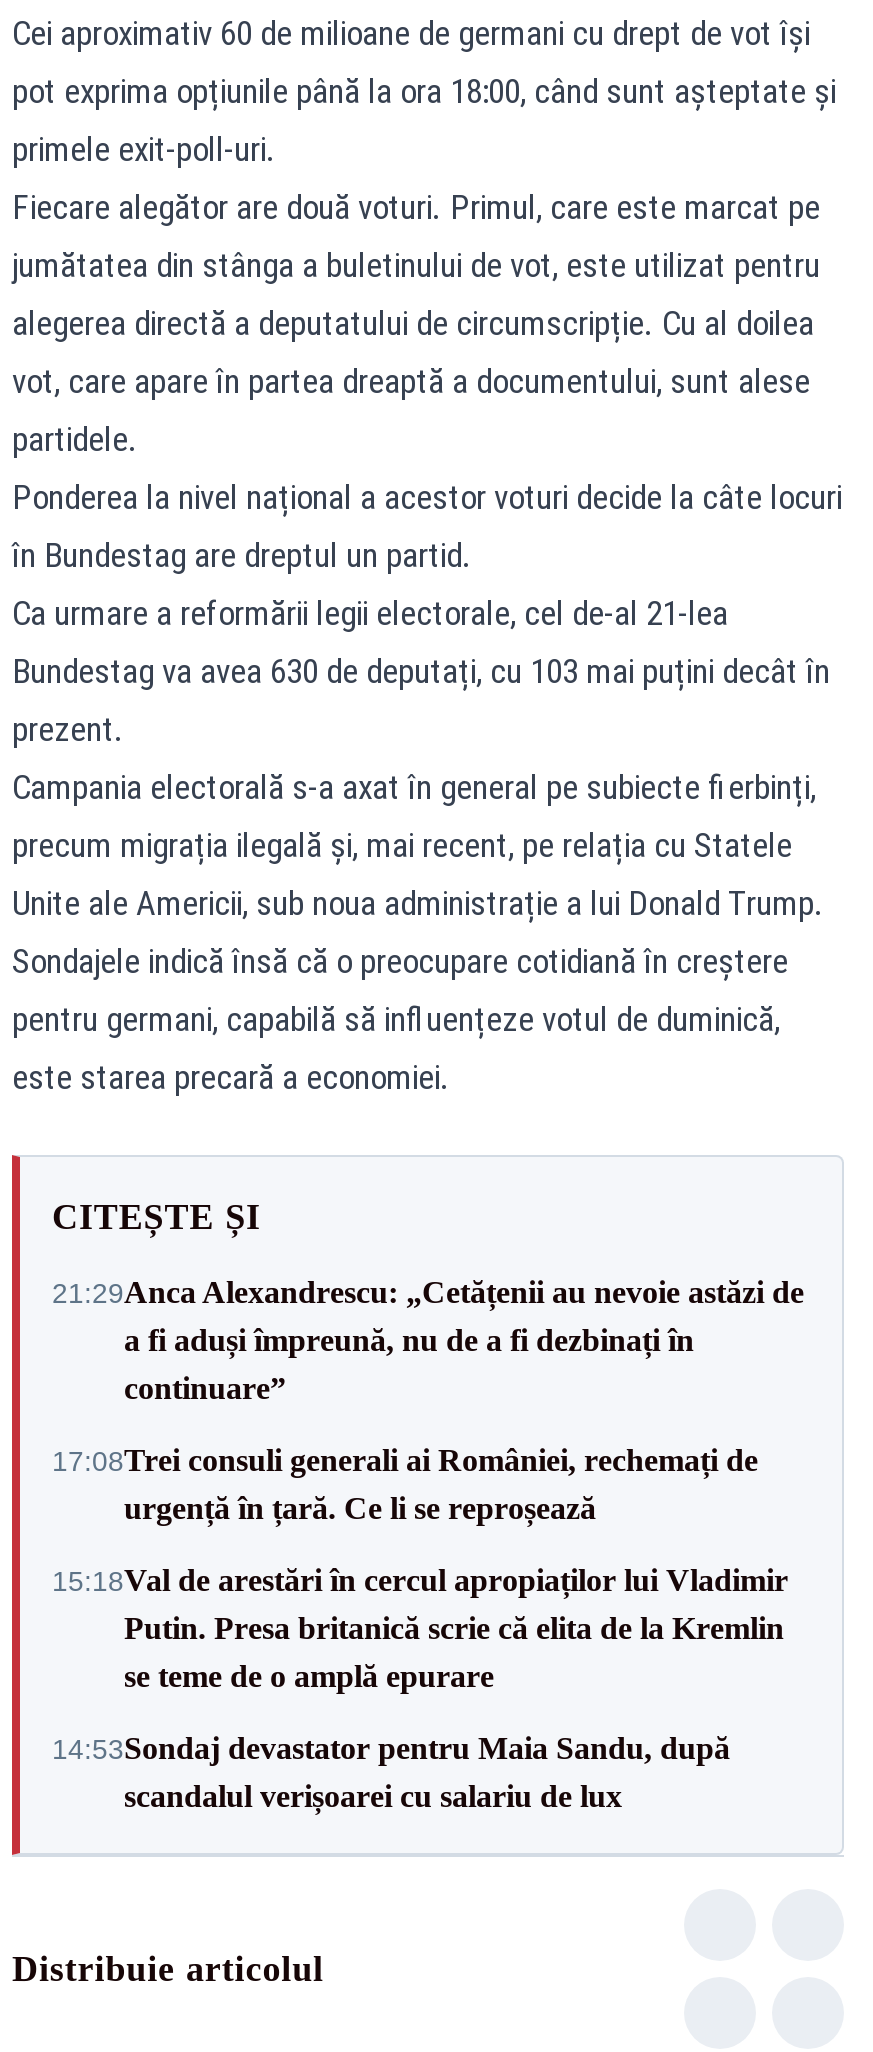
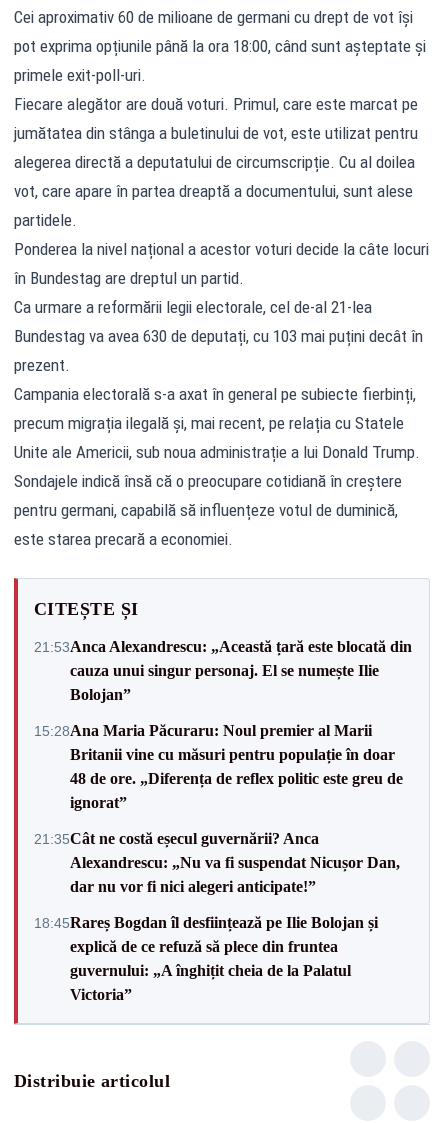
- 21:29Anca Alexandrescu: „Cetățenii au nevoie astăzi de
- a fi aduși împreună, nu de a fi dezbinați în
- continuare”
+ 21:53Anca Alexandrescu: „Această țară este blocată din
+ cauza unui singur personaj. El se numește Ilie
+ Bolojan”

- 17:08Trei consuli generali ai României, rechemați de
- urgență în țară. Ce li se reproșează
+ 15:28Ana Maria Păcuraru: Noul premier al Marii
+ Britanii vine cu măsuri pentru populație în doar
+ 48 de ore. „Diferența de reflex politic este greu de
+ ignorat”

- 15:18Val de arestări în cercul apropiaților lui Vladimir
- Putin. Presa britanică scrie că elita de la Kremlin
- se teme de o amplă epurare
+ 21:35Cât ne costă eșecul guvernării? Anca
+ Alexandrescu: „Nu va fi suspendat Nicușor Dan,
+ dar nu vor fi nici alegeri anticipate!”

- 14:53Sondaj devastator pentru Maia Sandu, după
- scandalul verișoarei cu salariu de lux
+ 18:45Rareș Bogdan îl desființează pe Ilie Bolojan și
+ explică de ce refuză să plece din fruntea
+ guvernului: „A înghițit cheia de la Palatul
+ Victoria”
